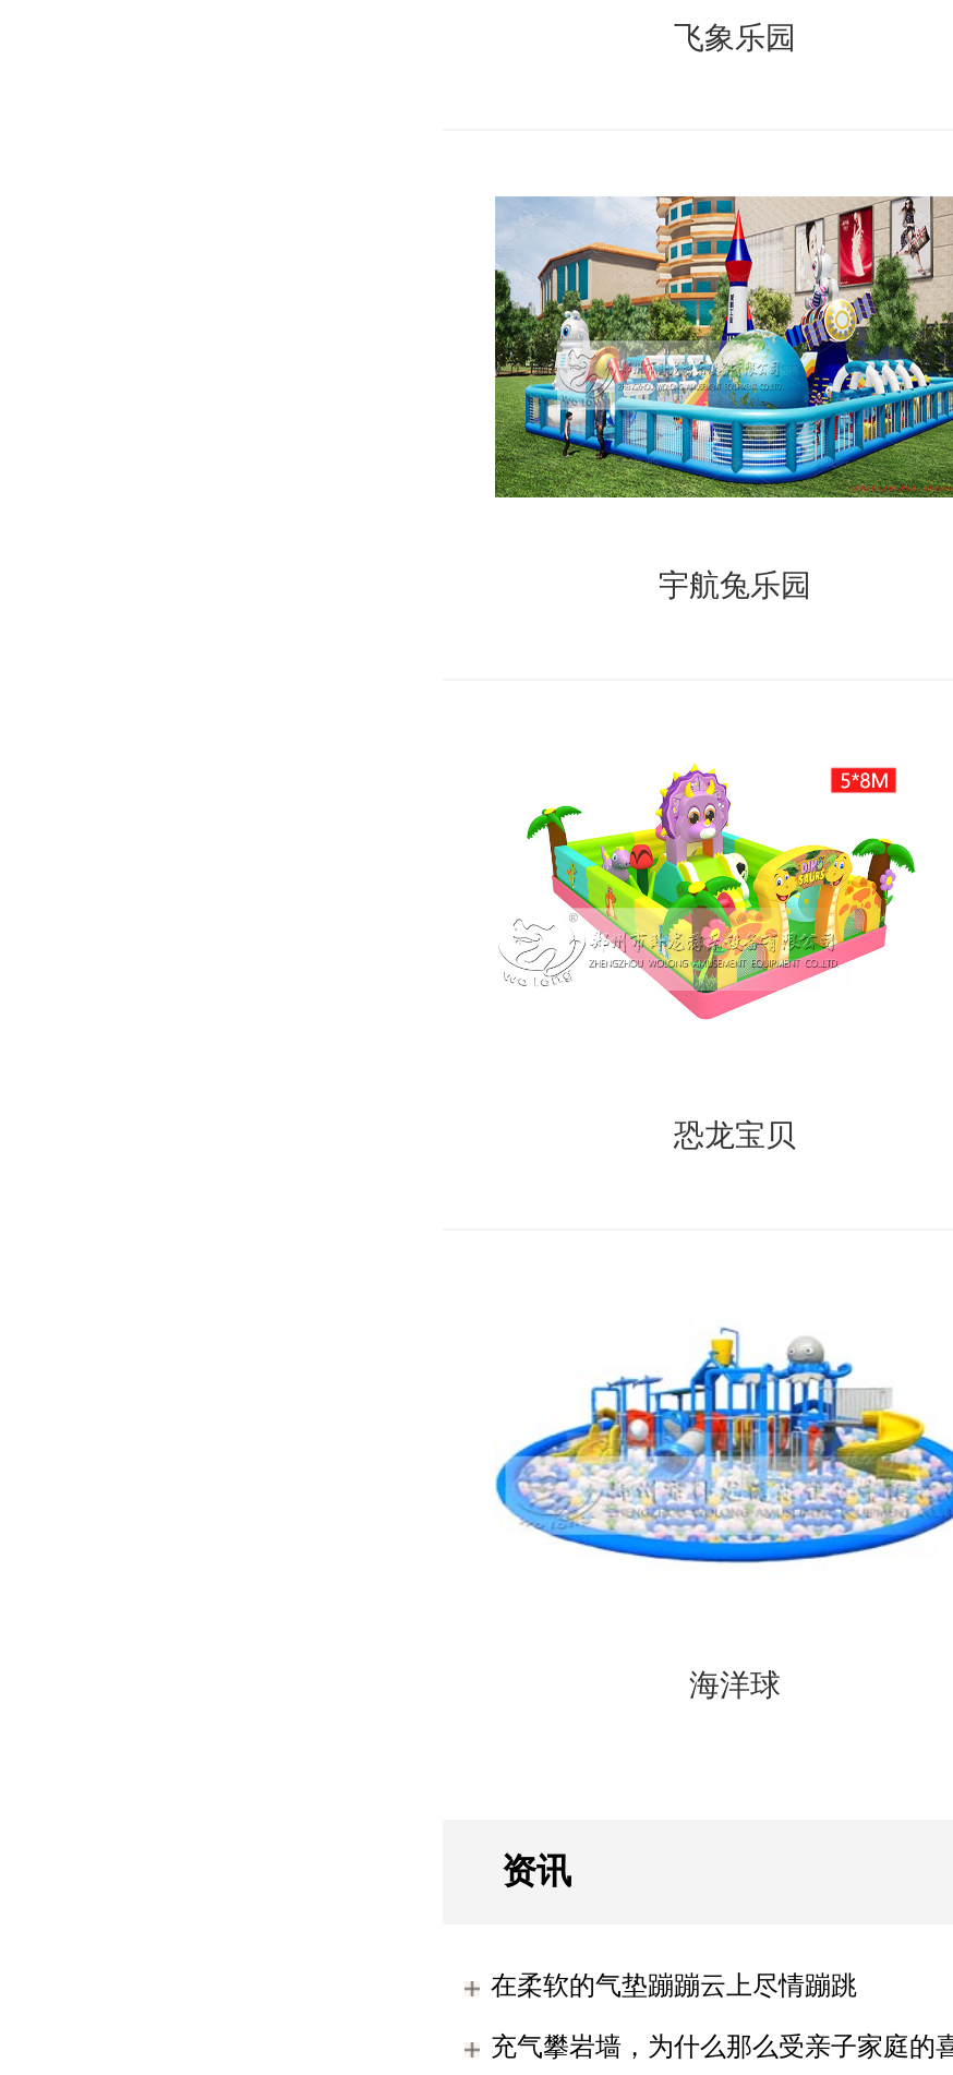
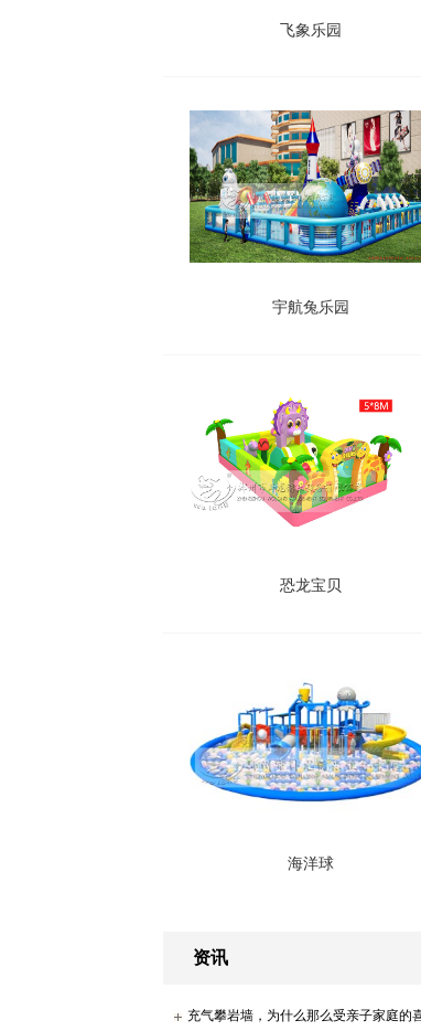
- 在柔软的气垫蹦蹦云上尽情蹦跳
